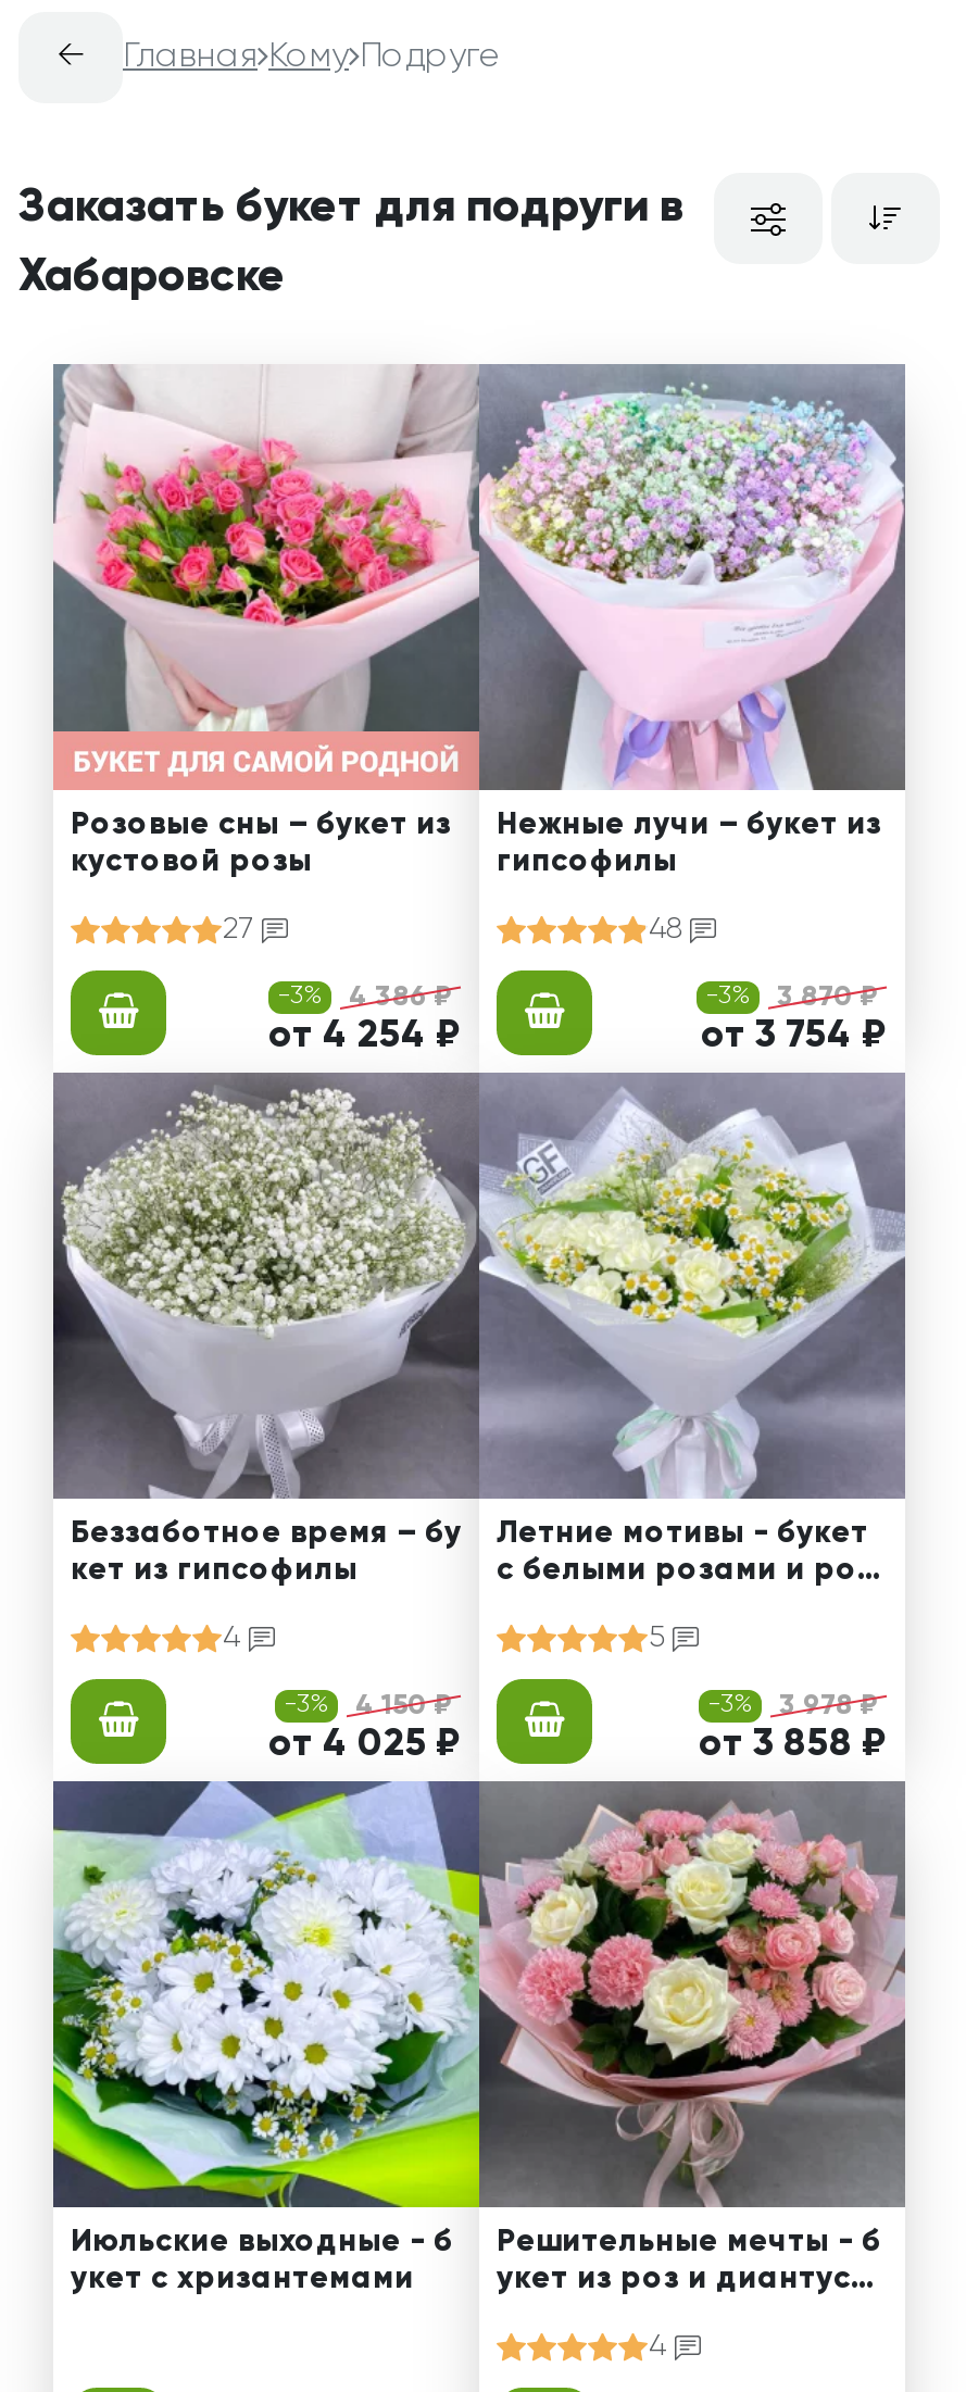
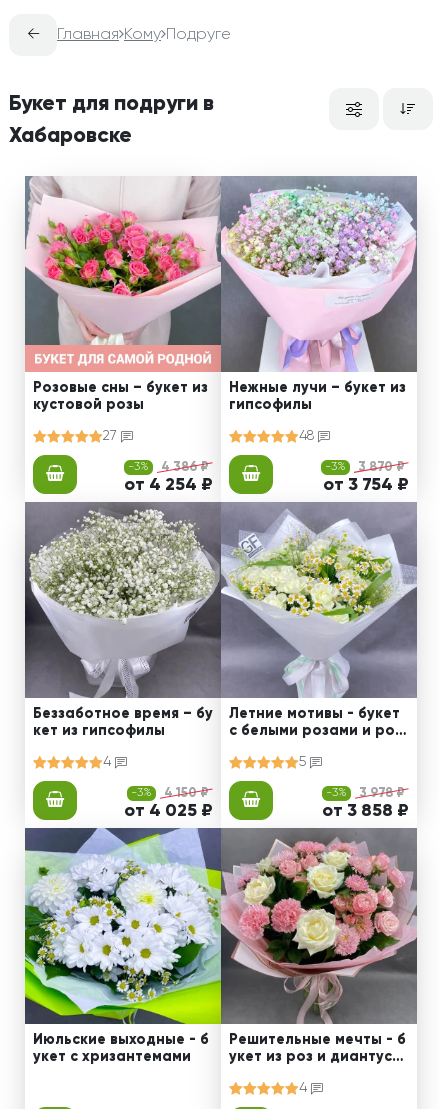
- Заказать букет для подруги в
+ Букет для подруги в
